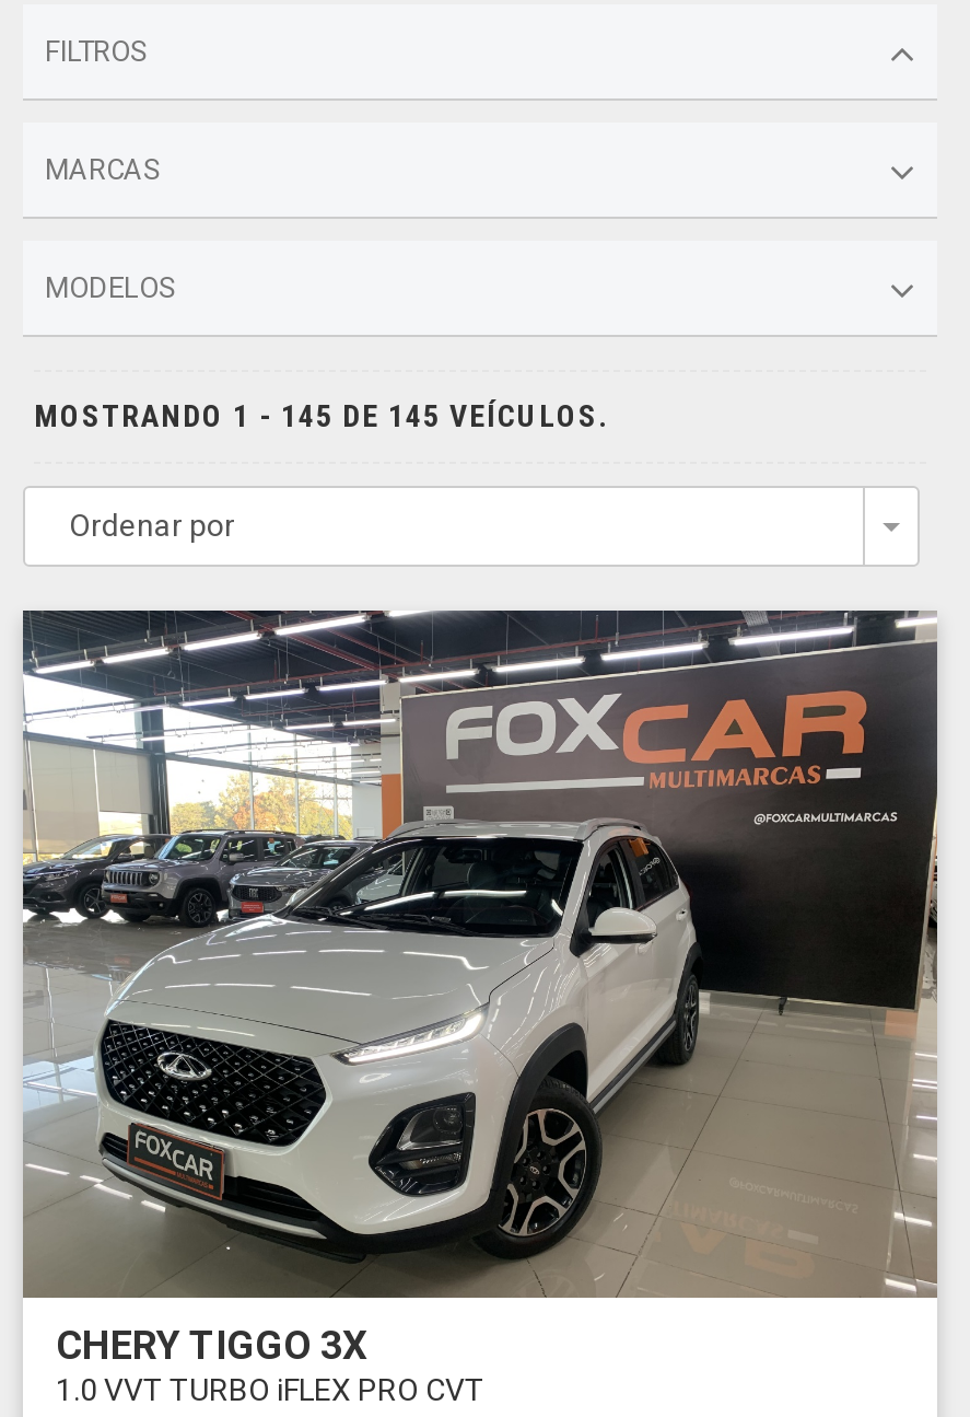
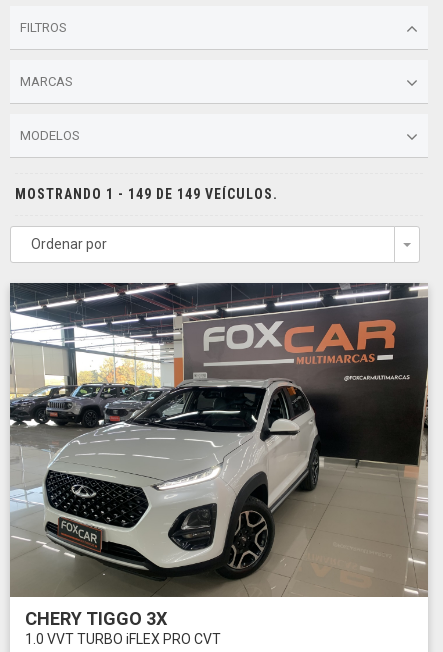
- MOSTRANDO 1 - 145 DE 145 VEÍCULOS.
+ MOSTRANDO 1 - 149 DE 149 VEÍCULOS.
